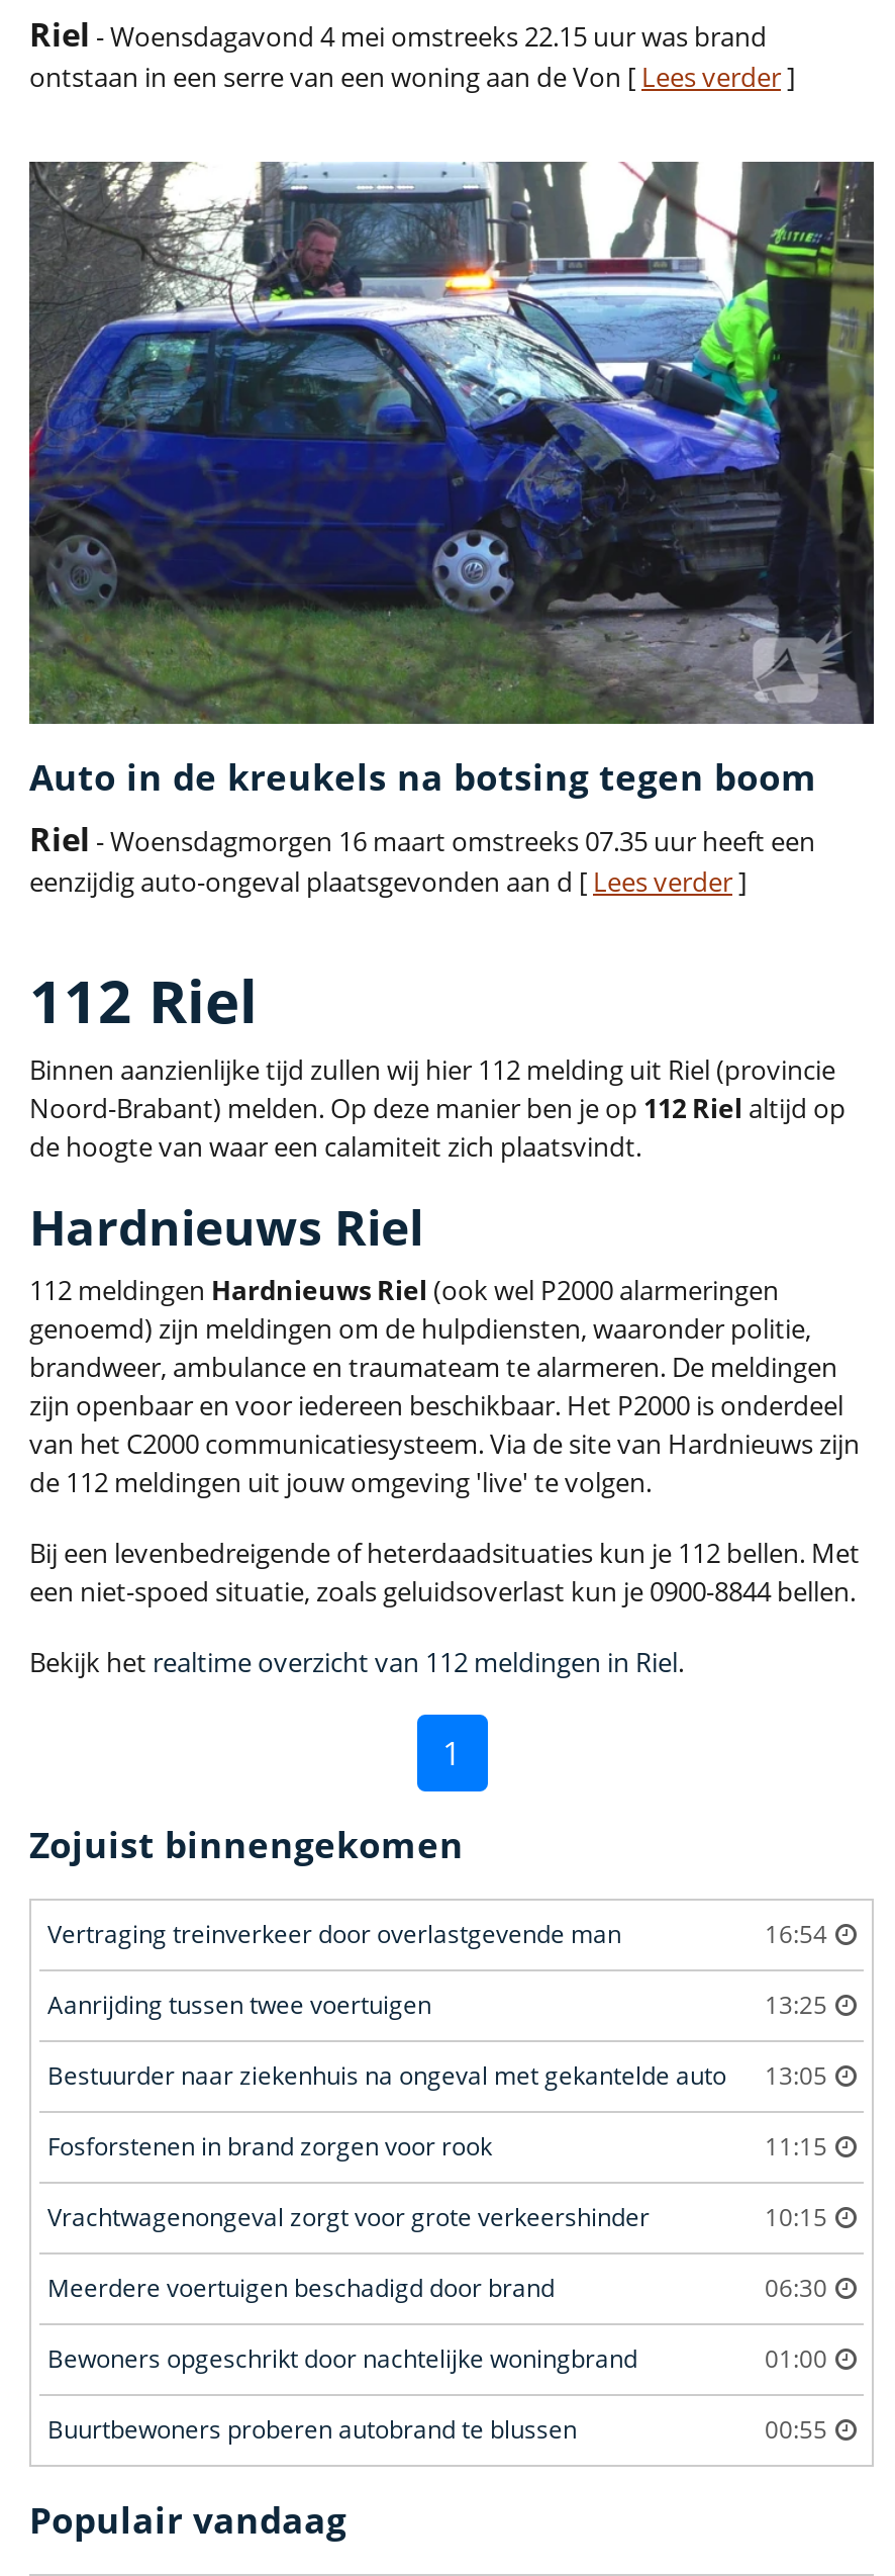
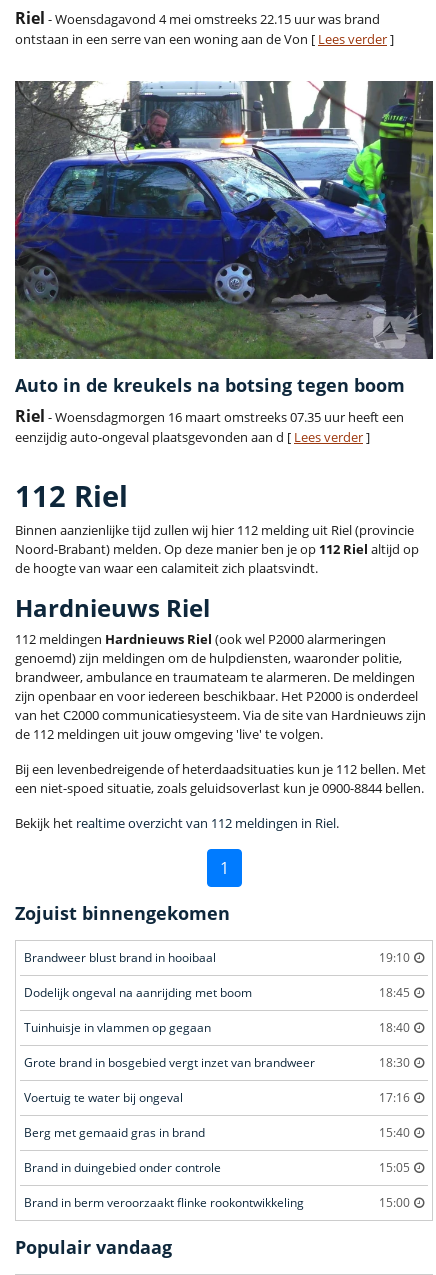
- Vertraging treinverkeer door overlastgevende man
- 16:54
+ Brandweer blust brand in hooibaal
+ 19:10

- Aanrijding tussen twee voertuigen
- 13:25
+ Dodelijk ongeval na aanrijding met boom
+ 18:45

- Bestuurder naar ziekenhuis na ongeval met gekantelde auto
- 13:05
+ Tuinhuisje in vlammen op gegaan
+ 18:40

- Fosforstenen in brand zorgen voor rook
- 11:15
+ Grote brand in bosgebied vergt inzet van brandweer
+ 18:30

- Vrachtwagenongeval zorgt voor grote verkeershinder
- 10:15
+ Voertuig te water bij ongeval
+ 17:16

- Meerdere voertuigen beschadigd door brand
- 06:30
+ Berg met gemaaid gras in brand
+ 15:40

- Bewoners opgeschrikt door nachtelijke woningbrand
- 01:00
+ Brand in duingebied onder controle
+ 15:05

- Buurtbewoners proberen autobrand te blussen
- 00:55
+ Brand in berm veroorzaakt flinke rookontwikkeling
+ 15:00
